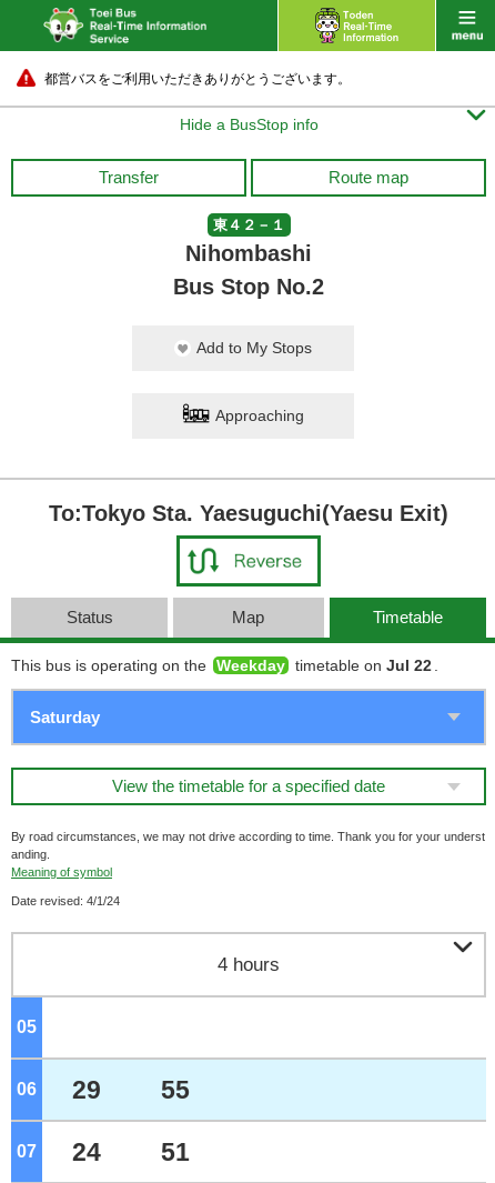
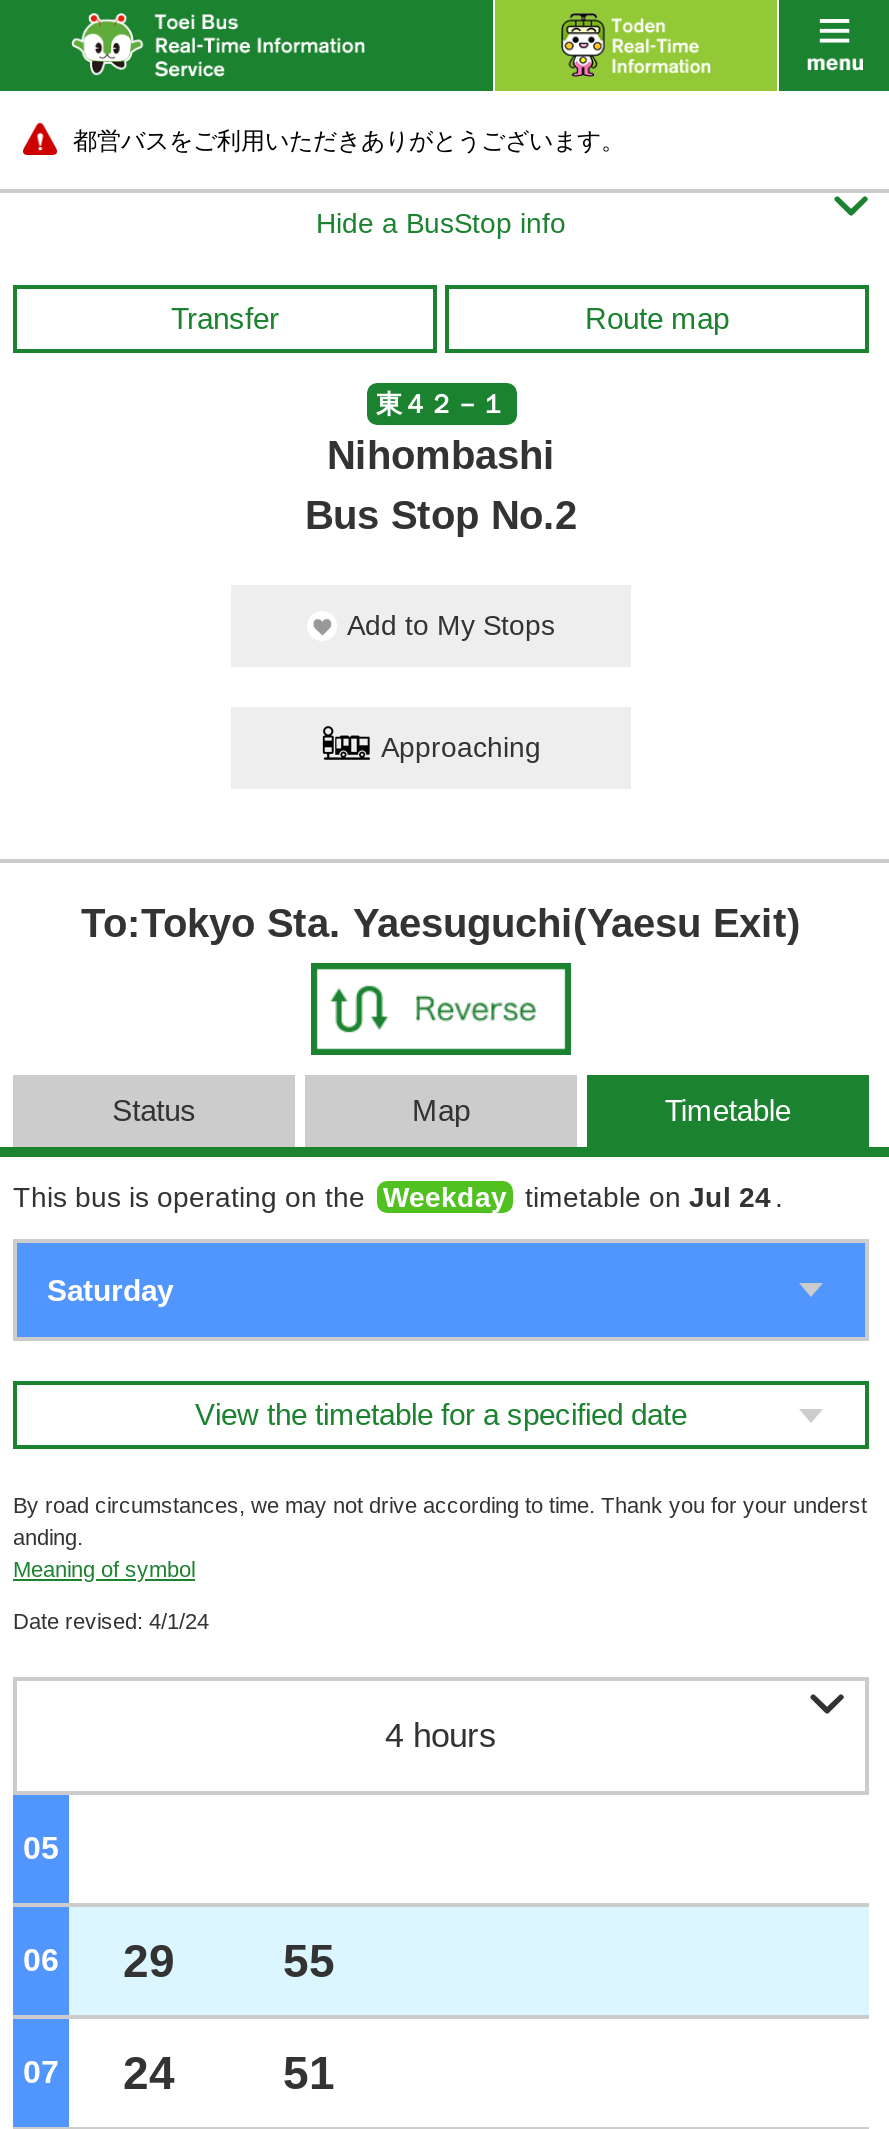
- This bus is operating on the Weekday timetable on Jul 22 .
+ This bus is operating on the Weekday timetable on Jul 24 .
